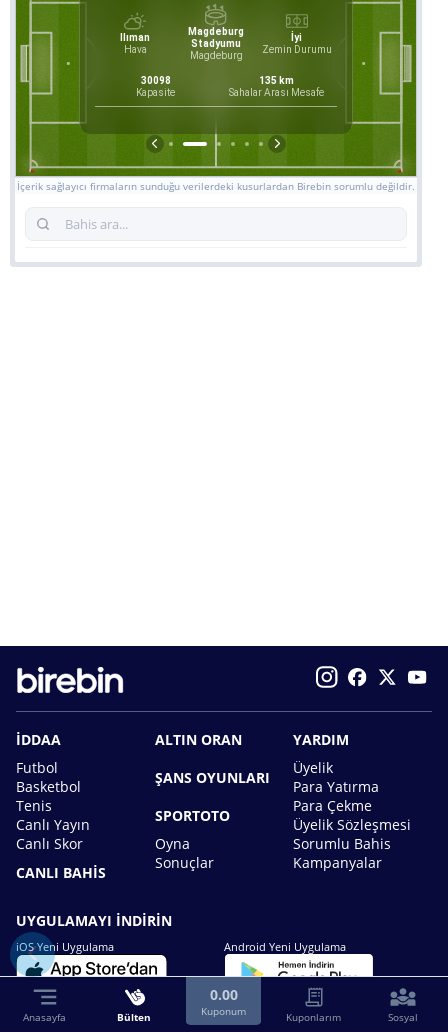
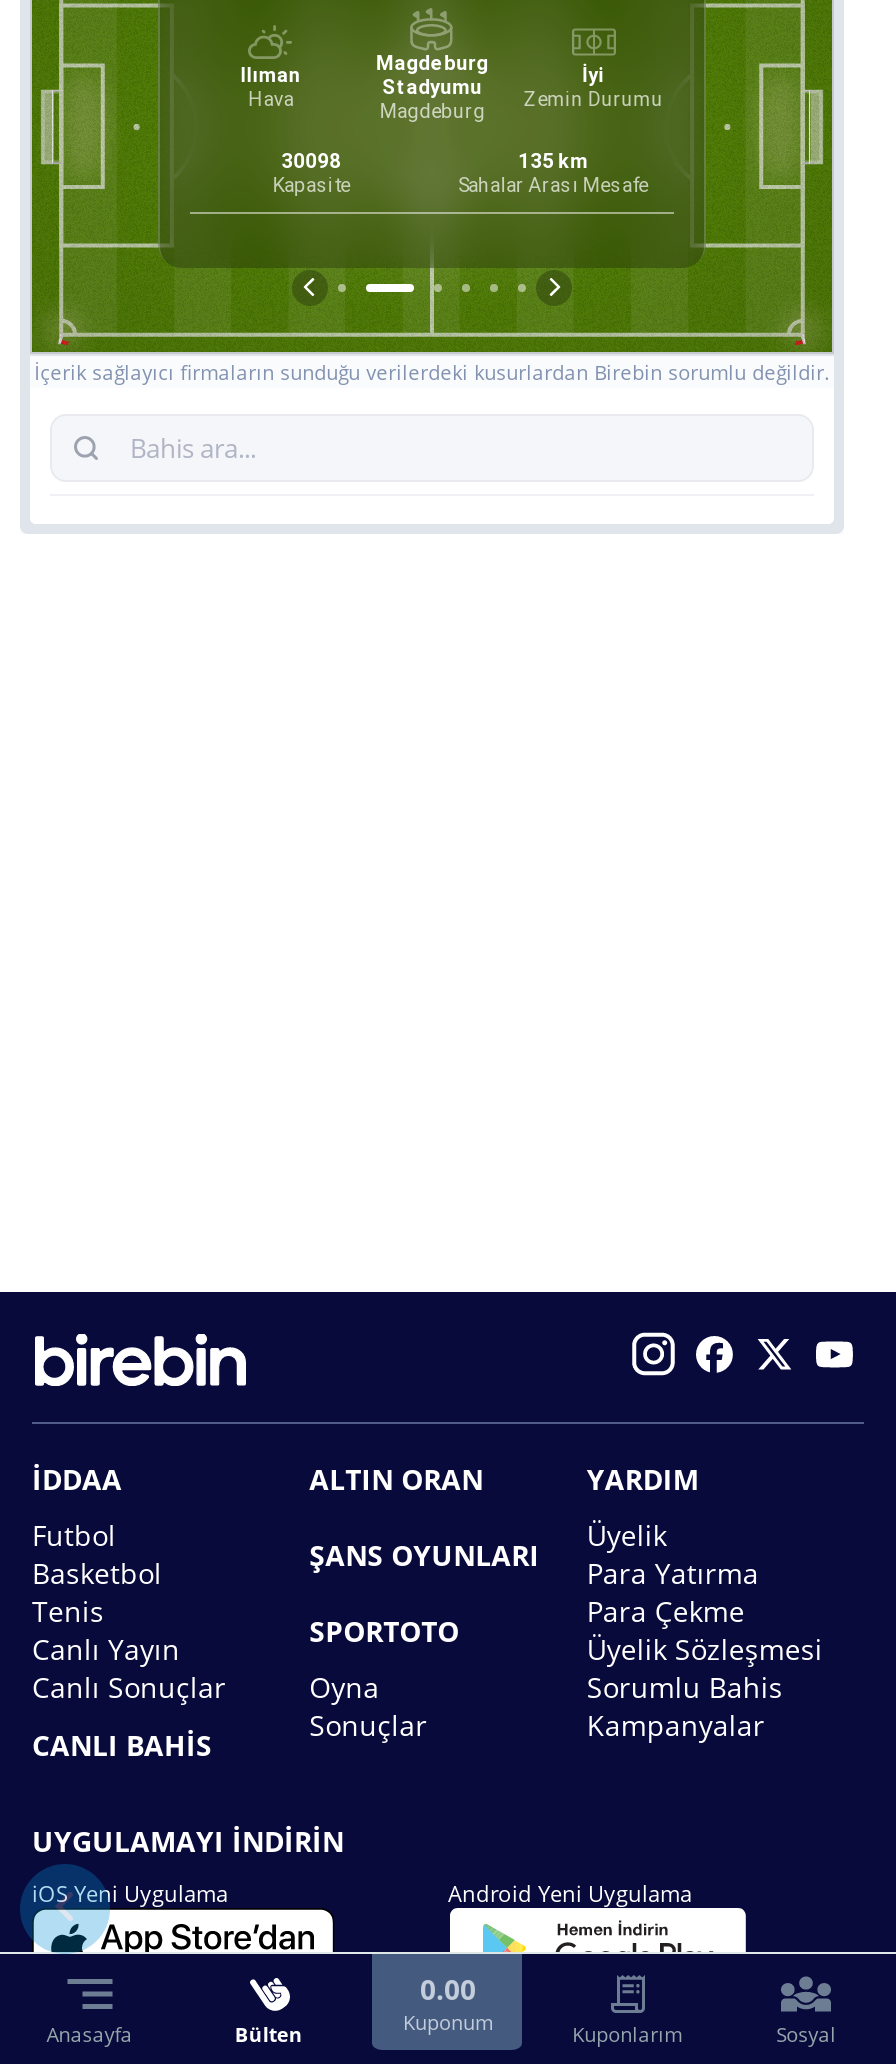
- Canlı Skor
+ Canlı Sonuçlar
